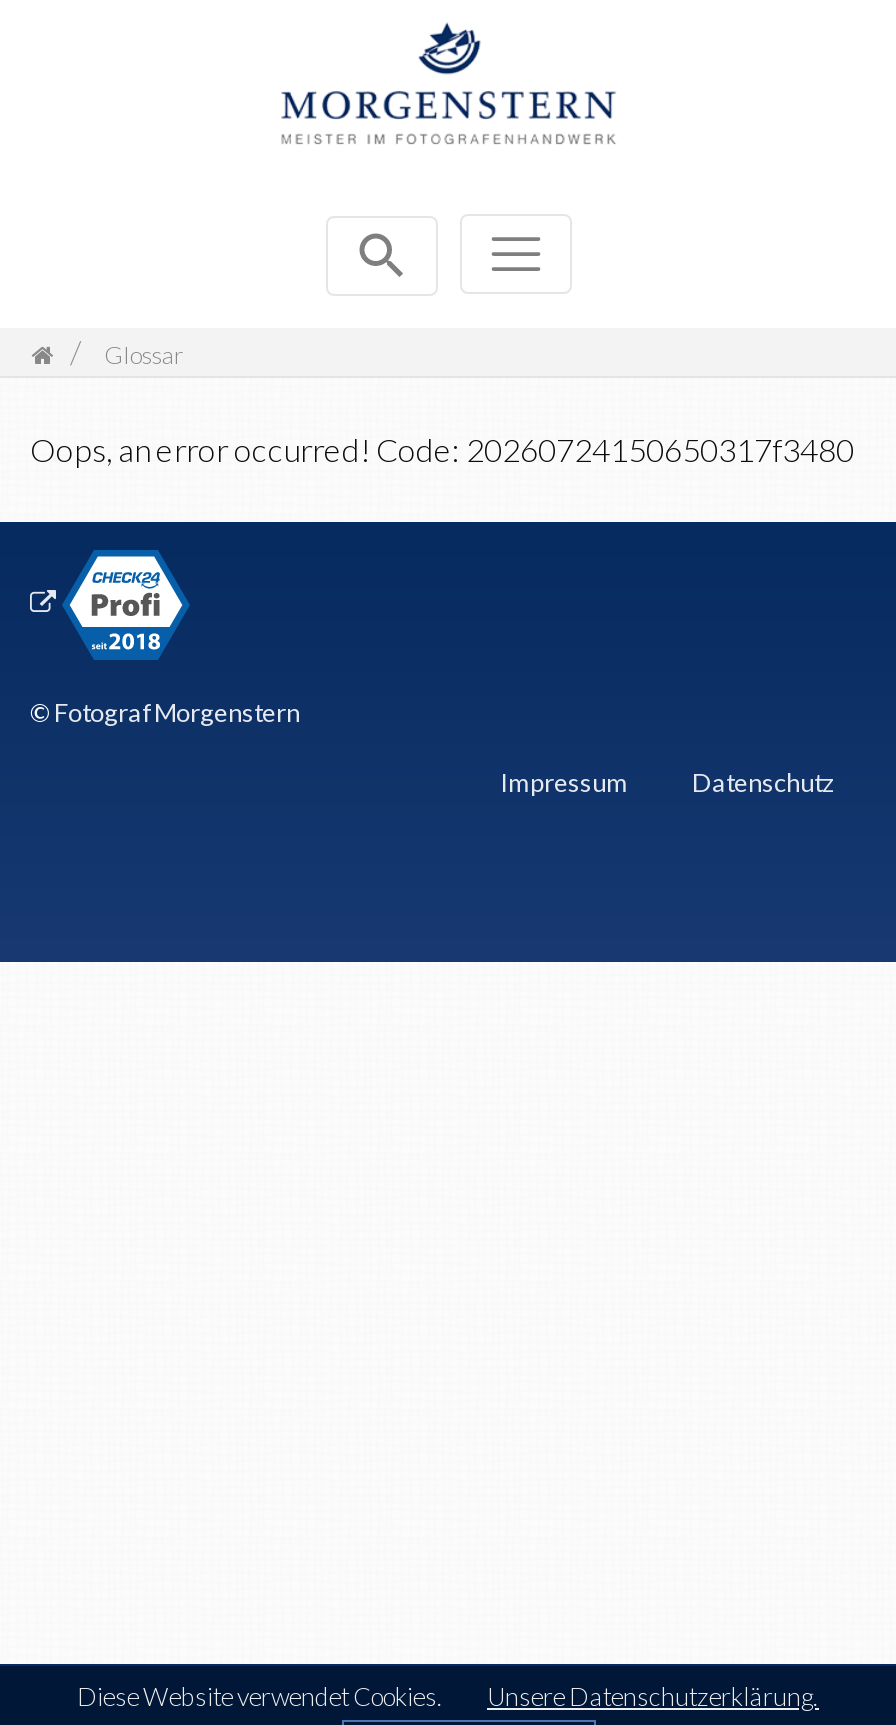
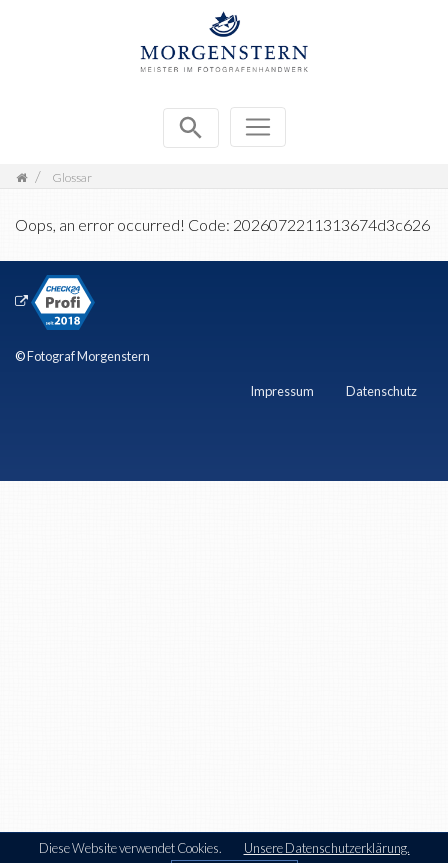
- Oops, an error occurred! Code: 20260724150650317f3480
+ Oops, an error occurred! Code: 2026072211313674d3c626
